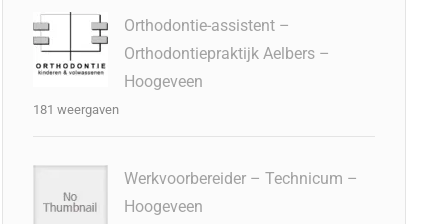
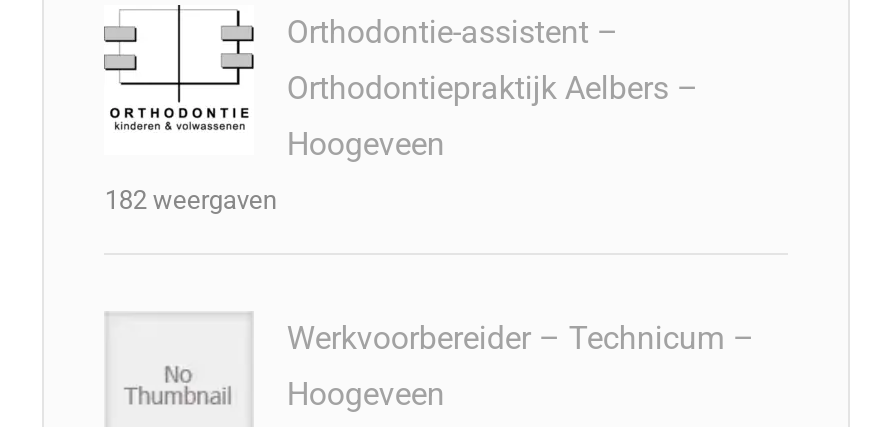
- 181 weergaven
+ 182 weergaven
